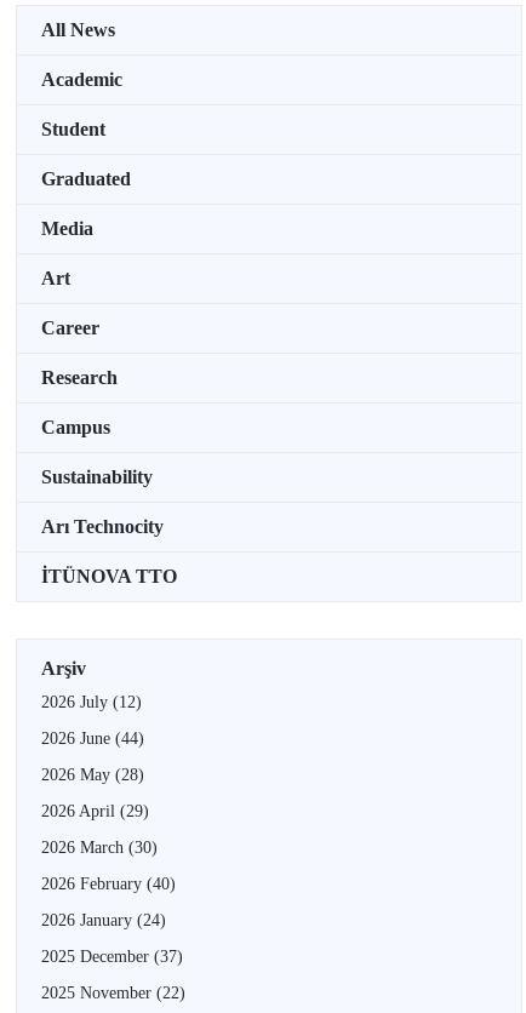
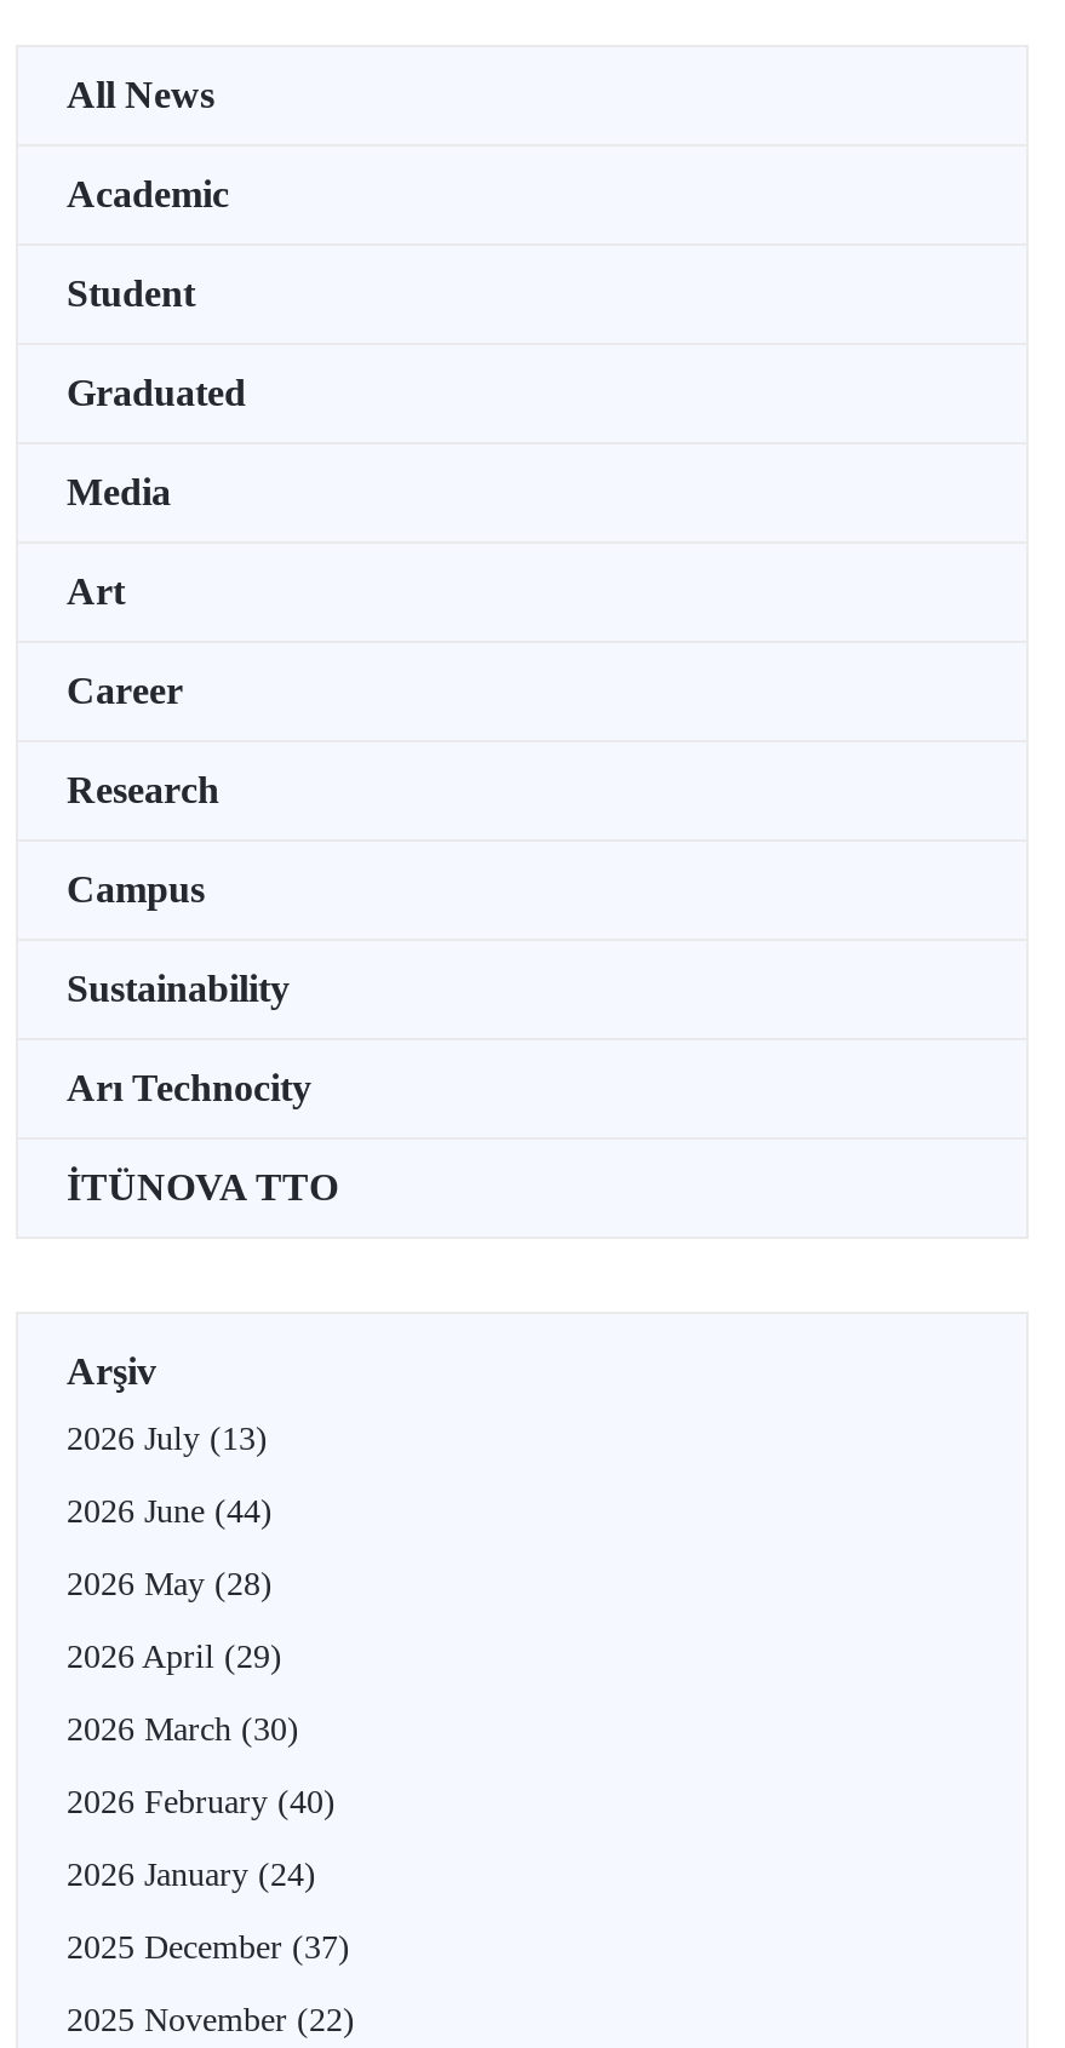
- 2026 July (12)
+ 2026 July (13)
